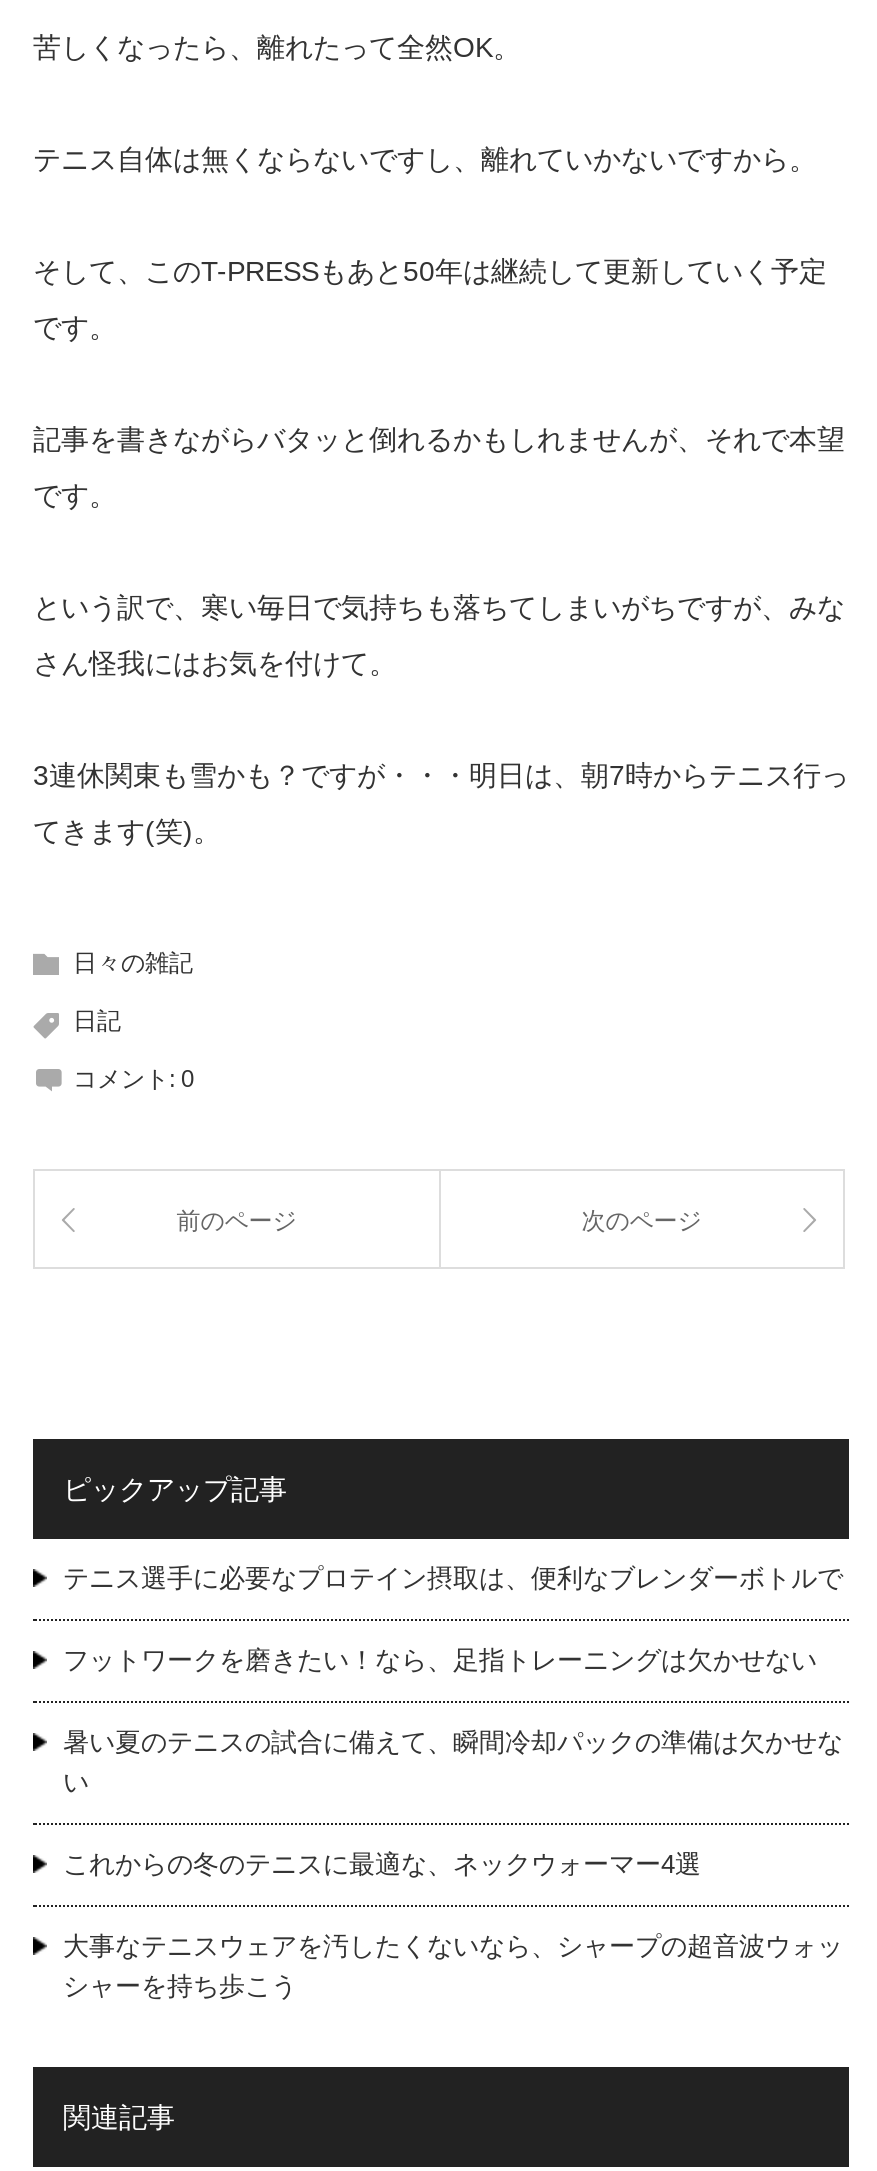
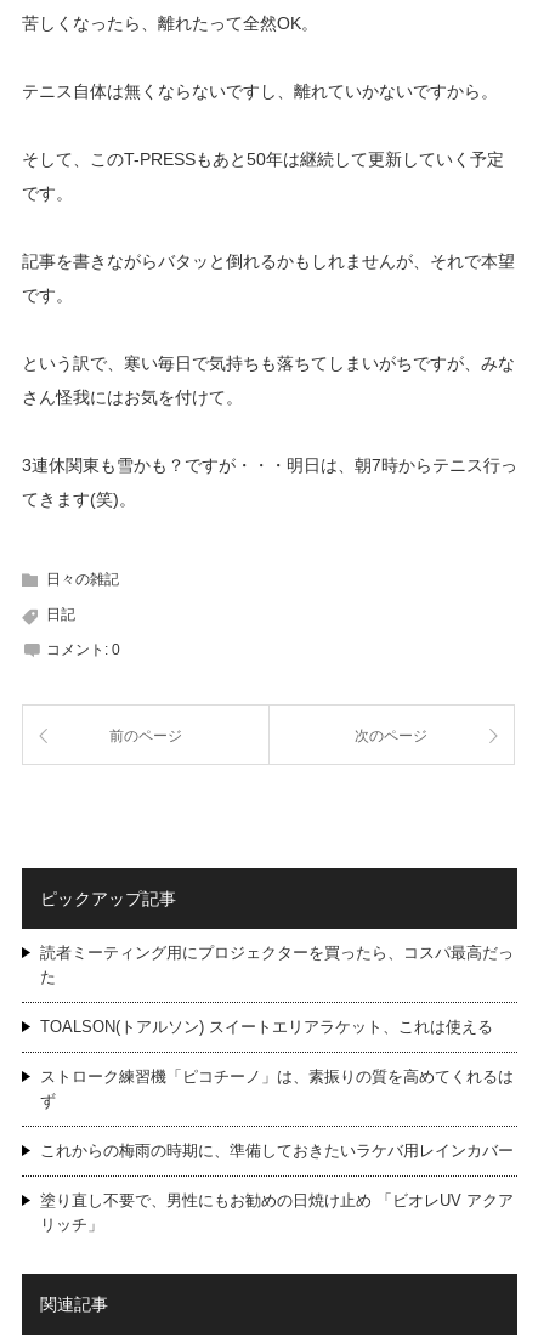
- テニス選手に必要なプロテイン摂取は、便利なブレンダーボトルで
+ 読者ミーティング用にプロジェクターを買ったら、コスパ最高だっ
+ た

- フットワークを磨きたい！なら、足指トレーニングは欠かせない
+ TOALSON(トアルソン) スイートエリアラケット、これは使える

- 暑い夏のテニスの試合に備えて、瞬間冷却パックの準備は欠かせな
- い
+ ストローク練習機「ピコチーノ」は、素振りの質を高めてくれるは
+ ず

- これからの冬のテニスに最適な、ネックウォーマー4選
+ これからの梅雨の時期に、準備しておきたいラケバ用レインカバー

- 大事なテニスウェアを汚したくないなら、シャープの超音波ウォッ
- シャーを持ち歩こう
+ 塗り直し不要で、男性にもお勧めの日焼け止め 「ビオレUV アクア
+ リッチ」
